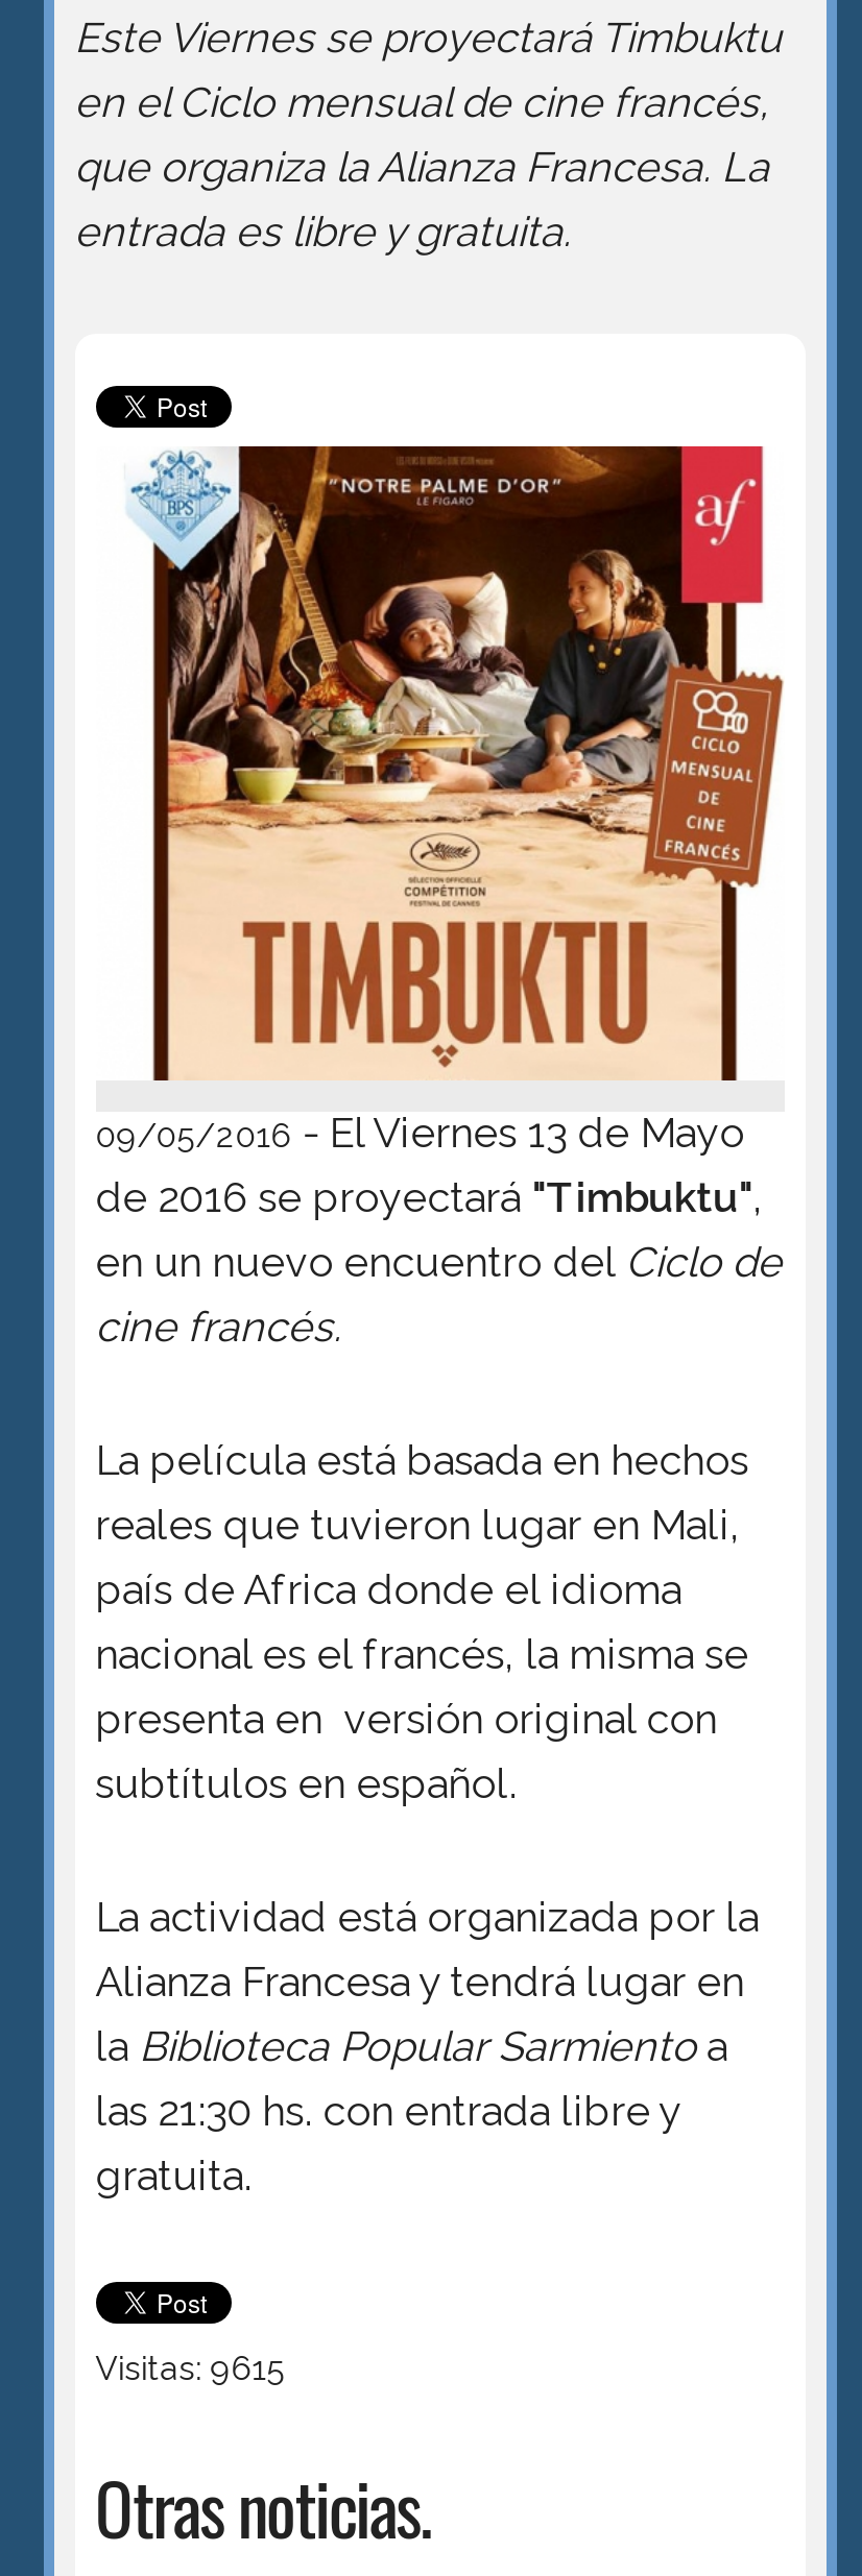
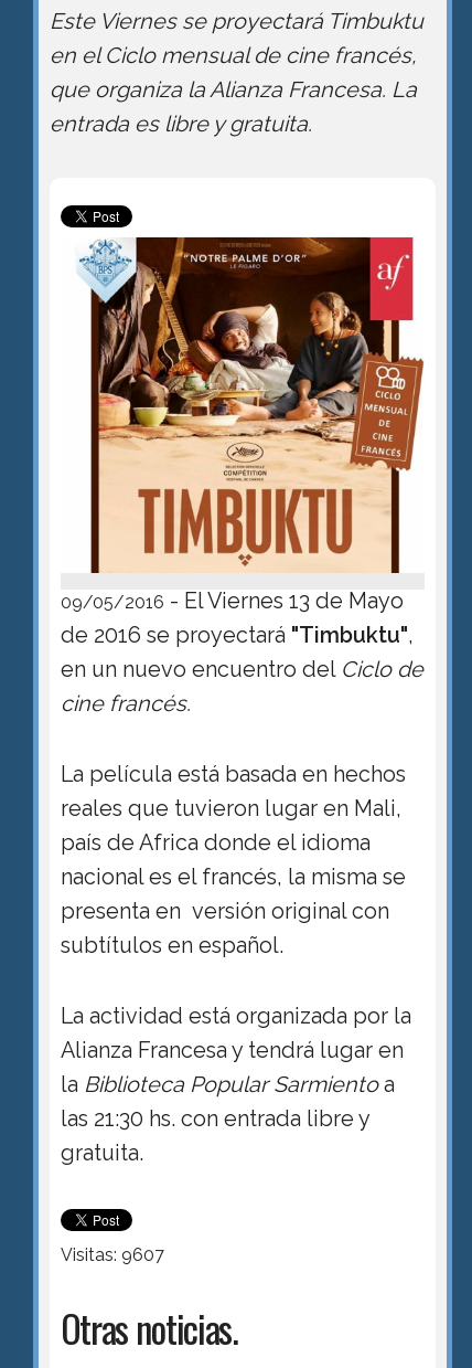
- Visitas: 9615
+ Visitas: 9607
